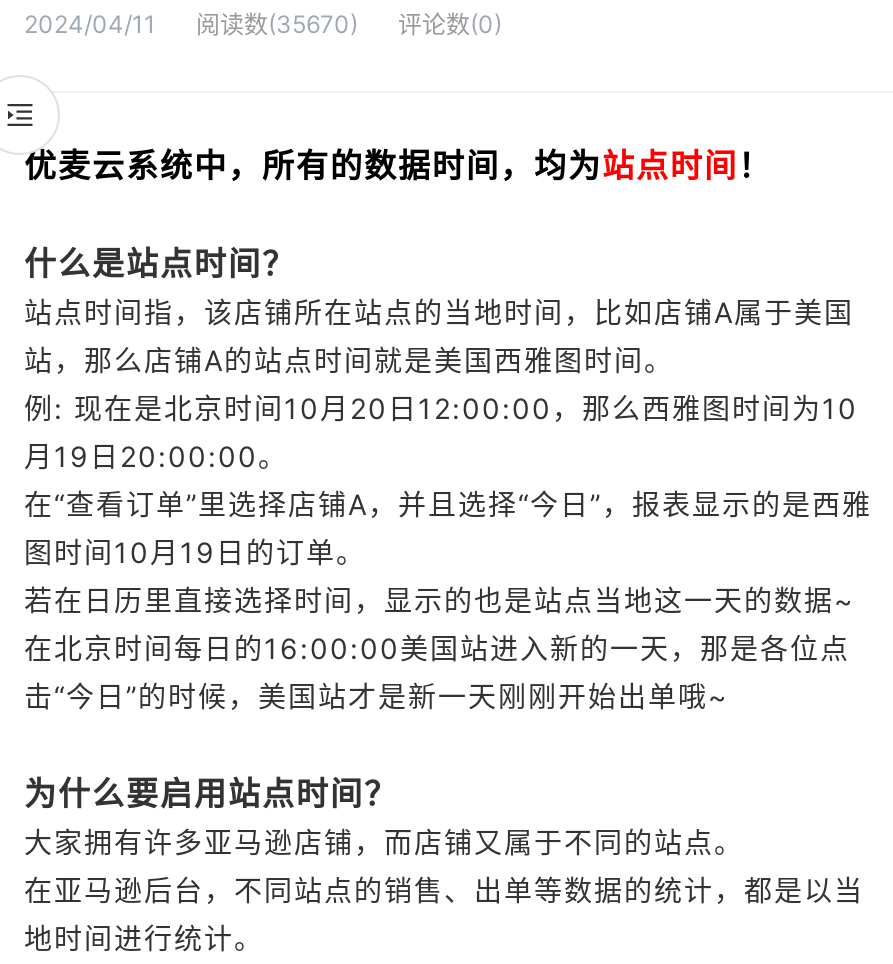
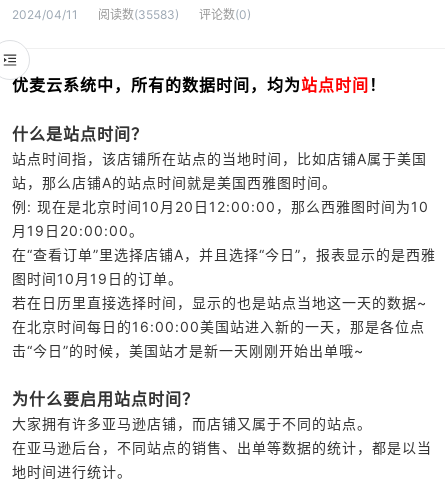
- 2024/04/11 阅读数(35670) 评论数(0)
+ 2024/04/11 阅读数(35583) 评论数(0)
